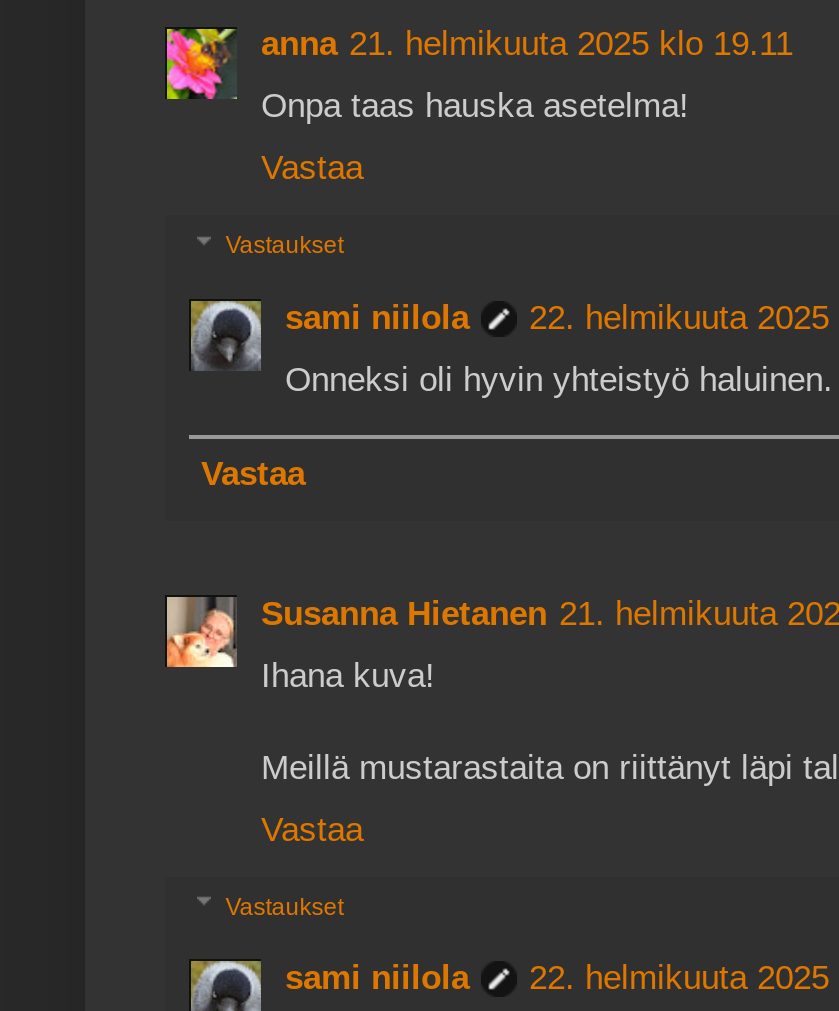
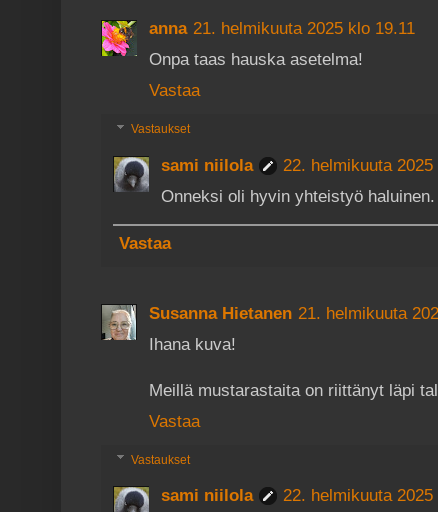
- [image]
+ [image]
